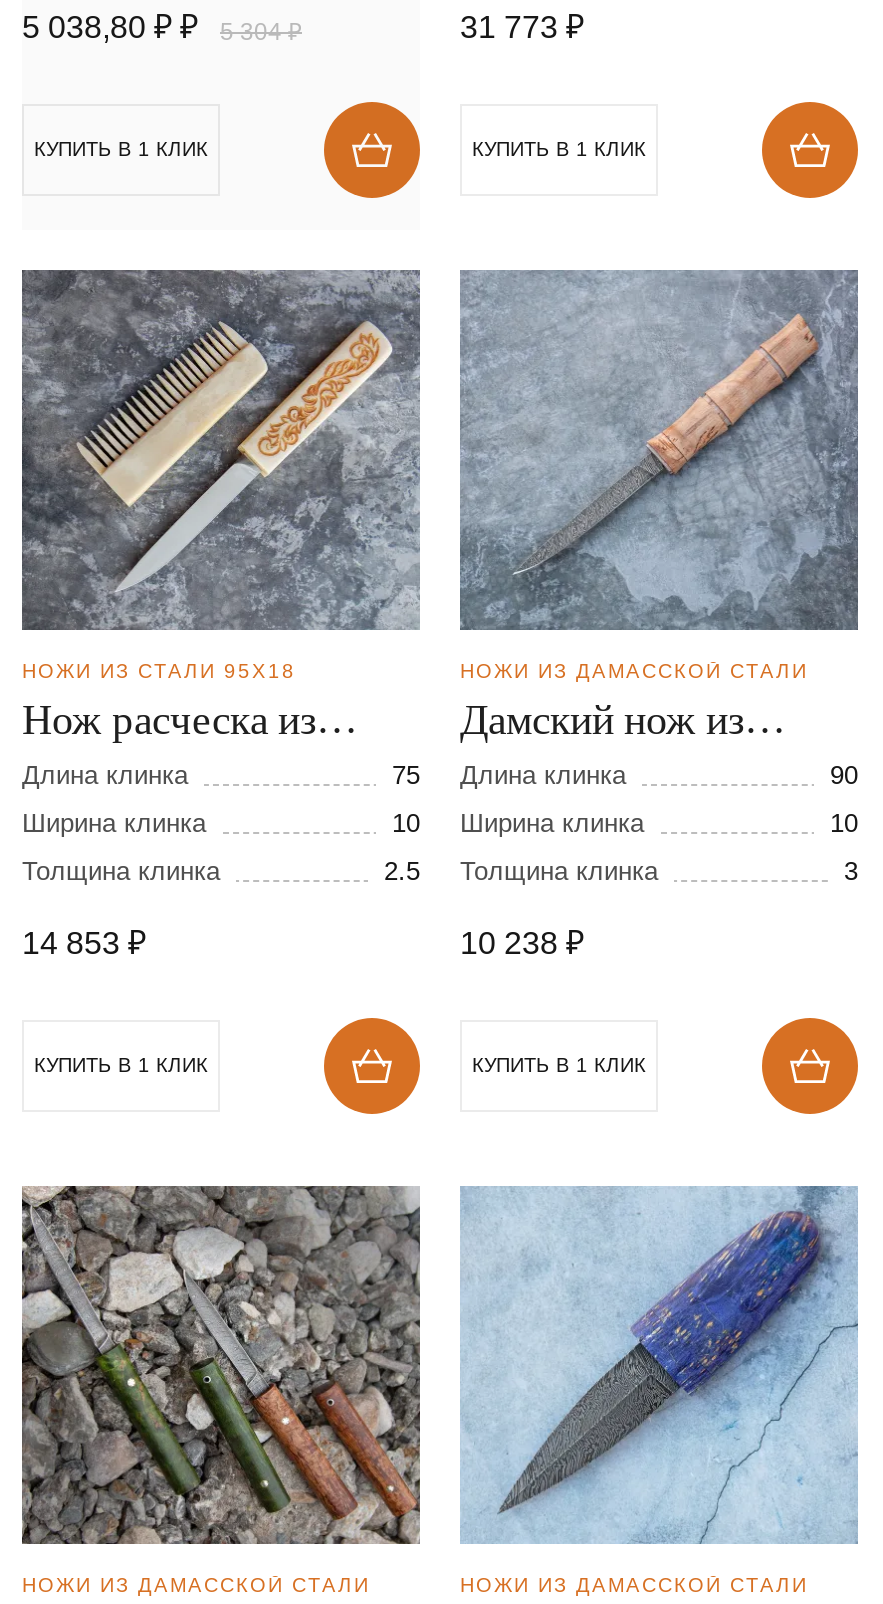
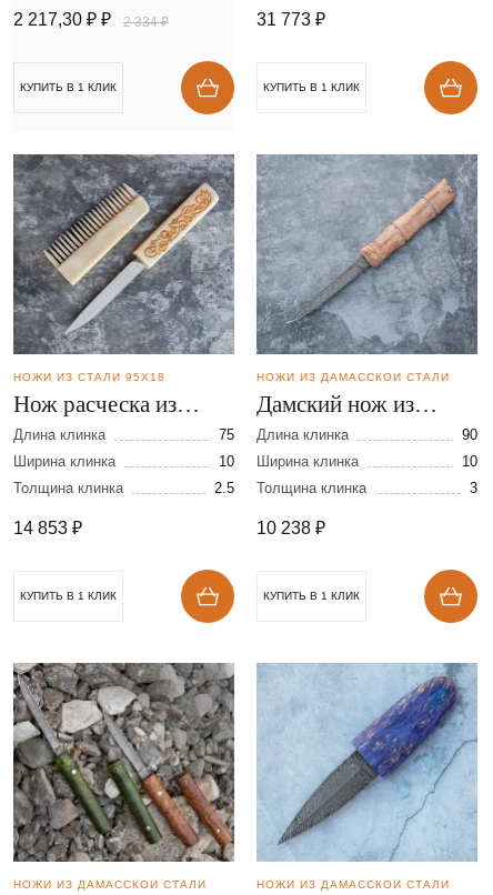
- 5 038,80 ₽ ₽
+ 2 217,30 ₽ ₽

- 5 304 ₽
+ 2 334 ₽
